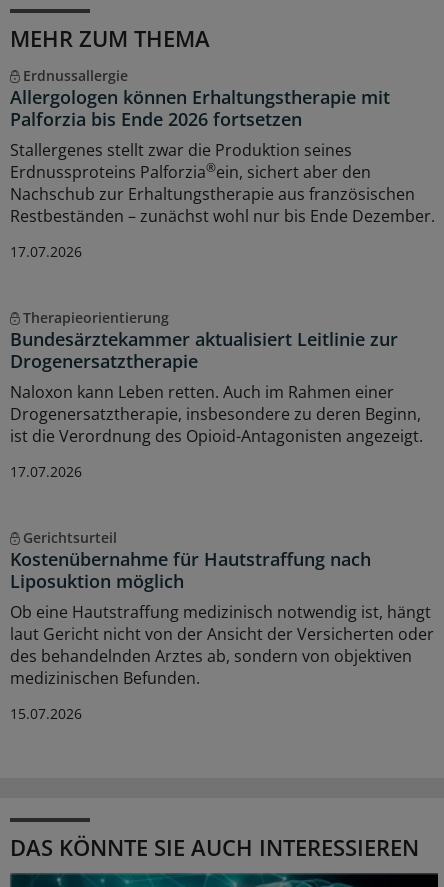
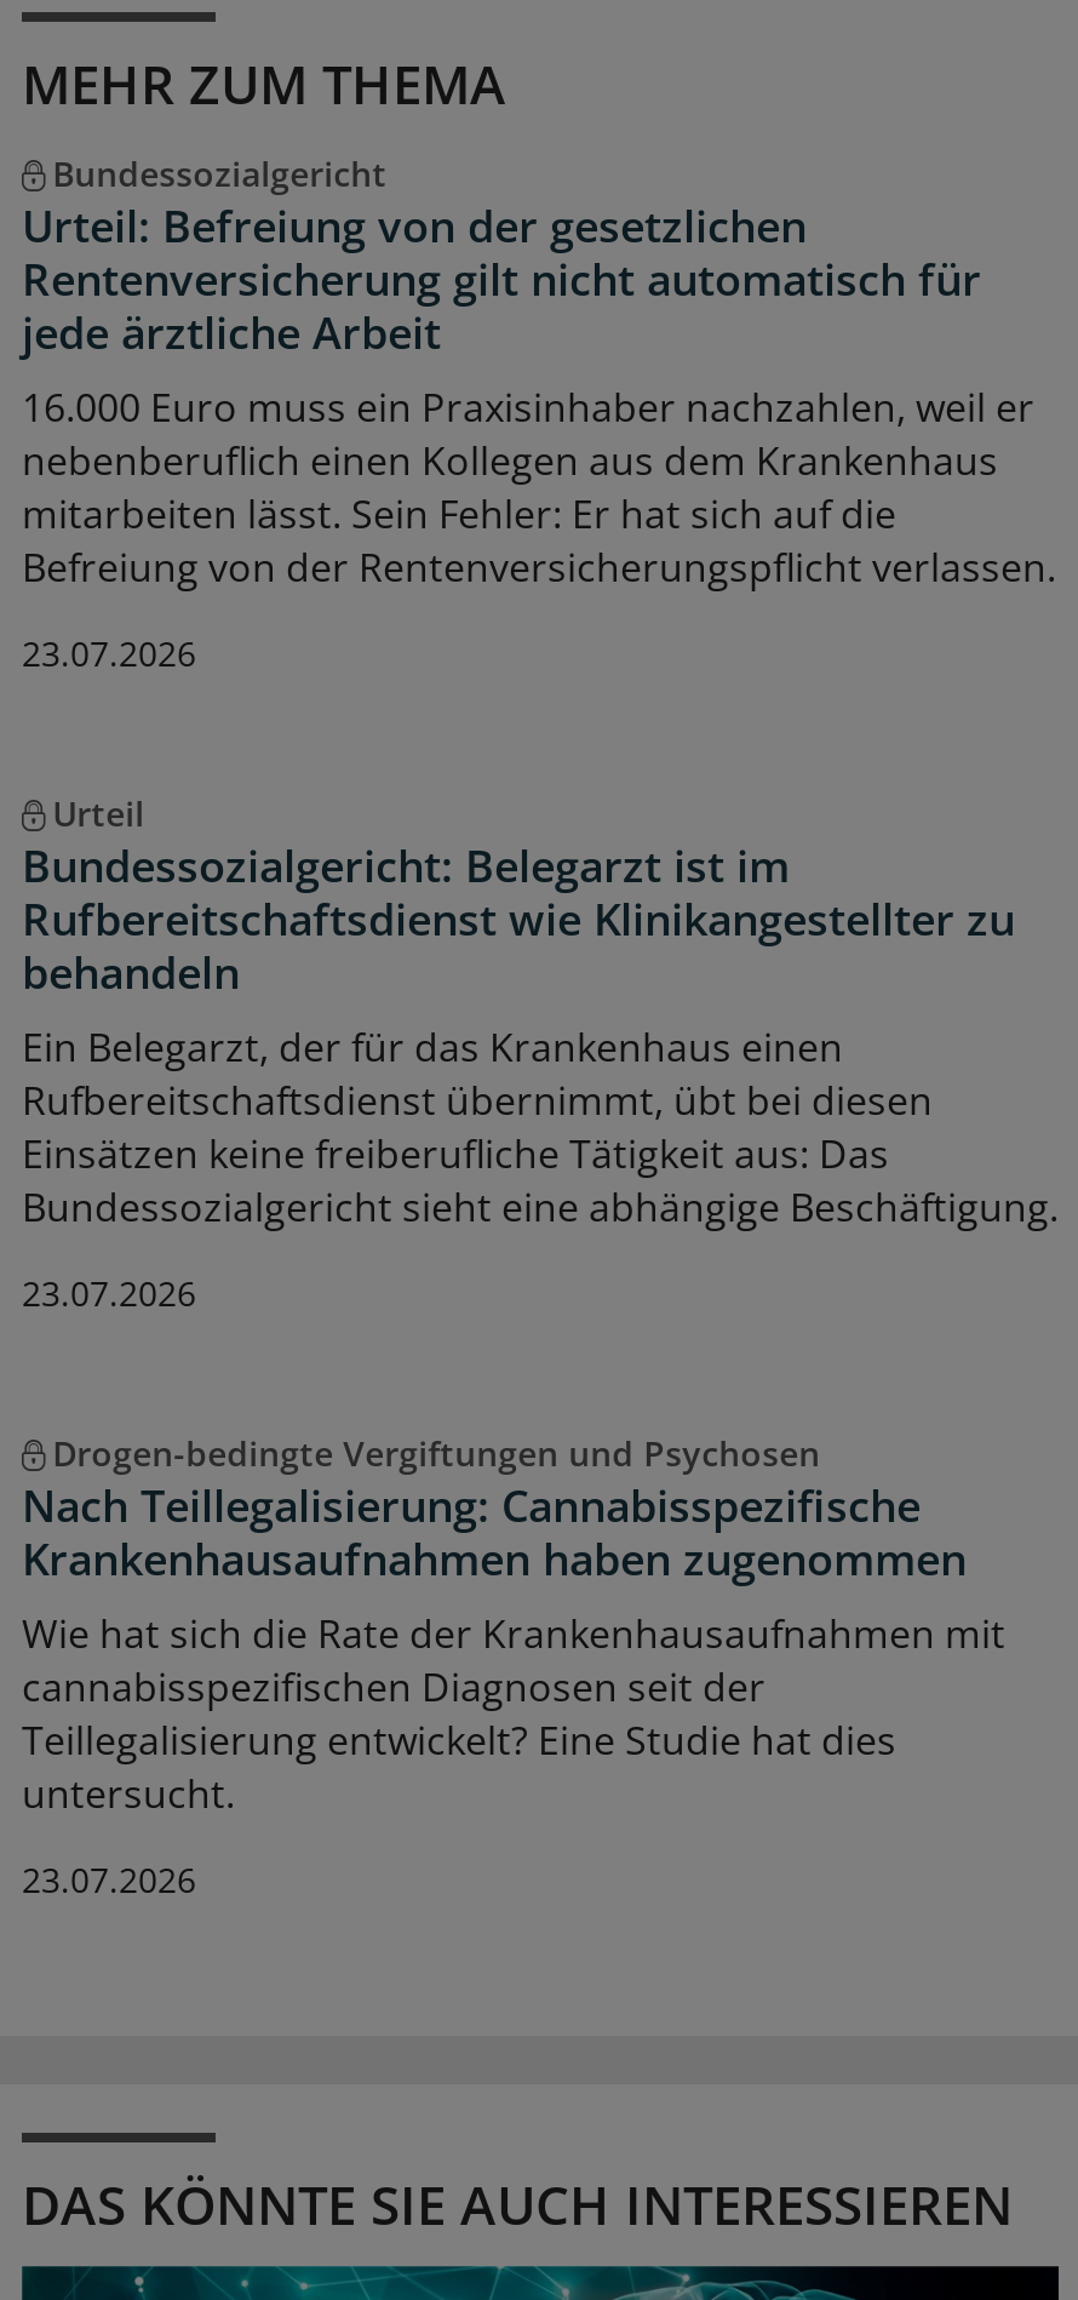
- Erdnussallergie
- Allergologen können Erhaltungstherapie mit
- Palforzia bis Ende 2026 fortsetzen
- Stallergenes stellt zwar die Produktion seines
- Erdnussproteins Palforzia®ein, sichert aber den
- Nachschub zur Erhaltungstherapie aus französischen
- Restbeständen – zunächst wohl nur bis Ende Dezember.
+ Bundessozialgericht
+ Urteil: Befreiung von der gesetzlichen
+ Rentenversicherung gilt nicht automatisch für
+ jede ärztliche Arbeit
+ 16.000 Euro muss ein Praxisinhaber nachzahlen, weil er
+ nebenberuflich einen Kollegen aus dem Krankenhaus
+ mitarbeiten lässt. Sein Fehler: Er hat sich auf die
+ Befreiung von der Rentenversicherungspflicht verlassen.

- 17.07.2026
+ 23.07.2026

- Therapieorientierung
- Bundesärztekammer aktualisiert Leitlinie zur
- Drogenersatztherapie
- Naloxon kann Leben retten. Auch im Rahmen einer
- Drogenersatztherapie, insbesondere zu deren Beginn,
- ist die Verordnung des Opioid-Antagonisten angezeigt.
+ Urteil
+ Bundessozialgericht: Belegarzt ist im
+ Rufbereitschaftsdienst wie Klinikangestellter zu
+ behandeln
+ Ein Belegarzt, der für das Krankenhaus einen
+ Rufbereitschaftsdienst übernimmt, übt bei diesen
+ Einsätzen keine freiberufliche Tätigkeit aus: Das
+ Bundessozialgericht sieht eine abhängige Beschäftigung.

- 17.07.2026
+ 23.07.2026

- Gerichtsurteil
- Kostenübernahme für Hautstraffung nach
- Liposuktion möglich
- Ob eine Hautstraffung medizinisch notwendig ist, hängt
- laut Gericht nicht von der Ansicht der Versicherten oder
- des behandelnden Arztes ab, sondern von objektiven
- medizinischen Befunden.
+ Drogen-bedingte Vergiftungen und Psychosen
+ Nach Teillegalisierung: Cannabisspezifische
+ Krankenhausaufnahmen haben zugenommen
+ Wie hat sich die Rate der Krankenhausaufnahmen mit
+ cannabisspezifischen Diagnosen seit der
+ Teillegalisierung entwickelt? Eine Studie hat dies
+ untersucht.

- 15.07.2026
+ 23.07.2026
